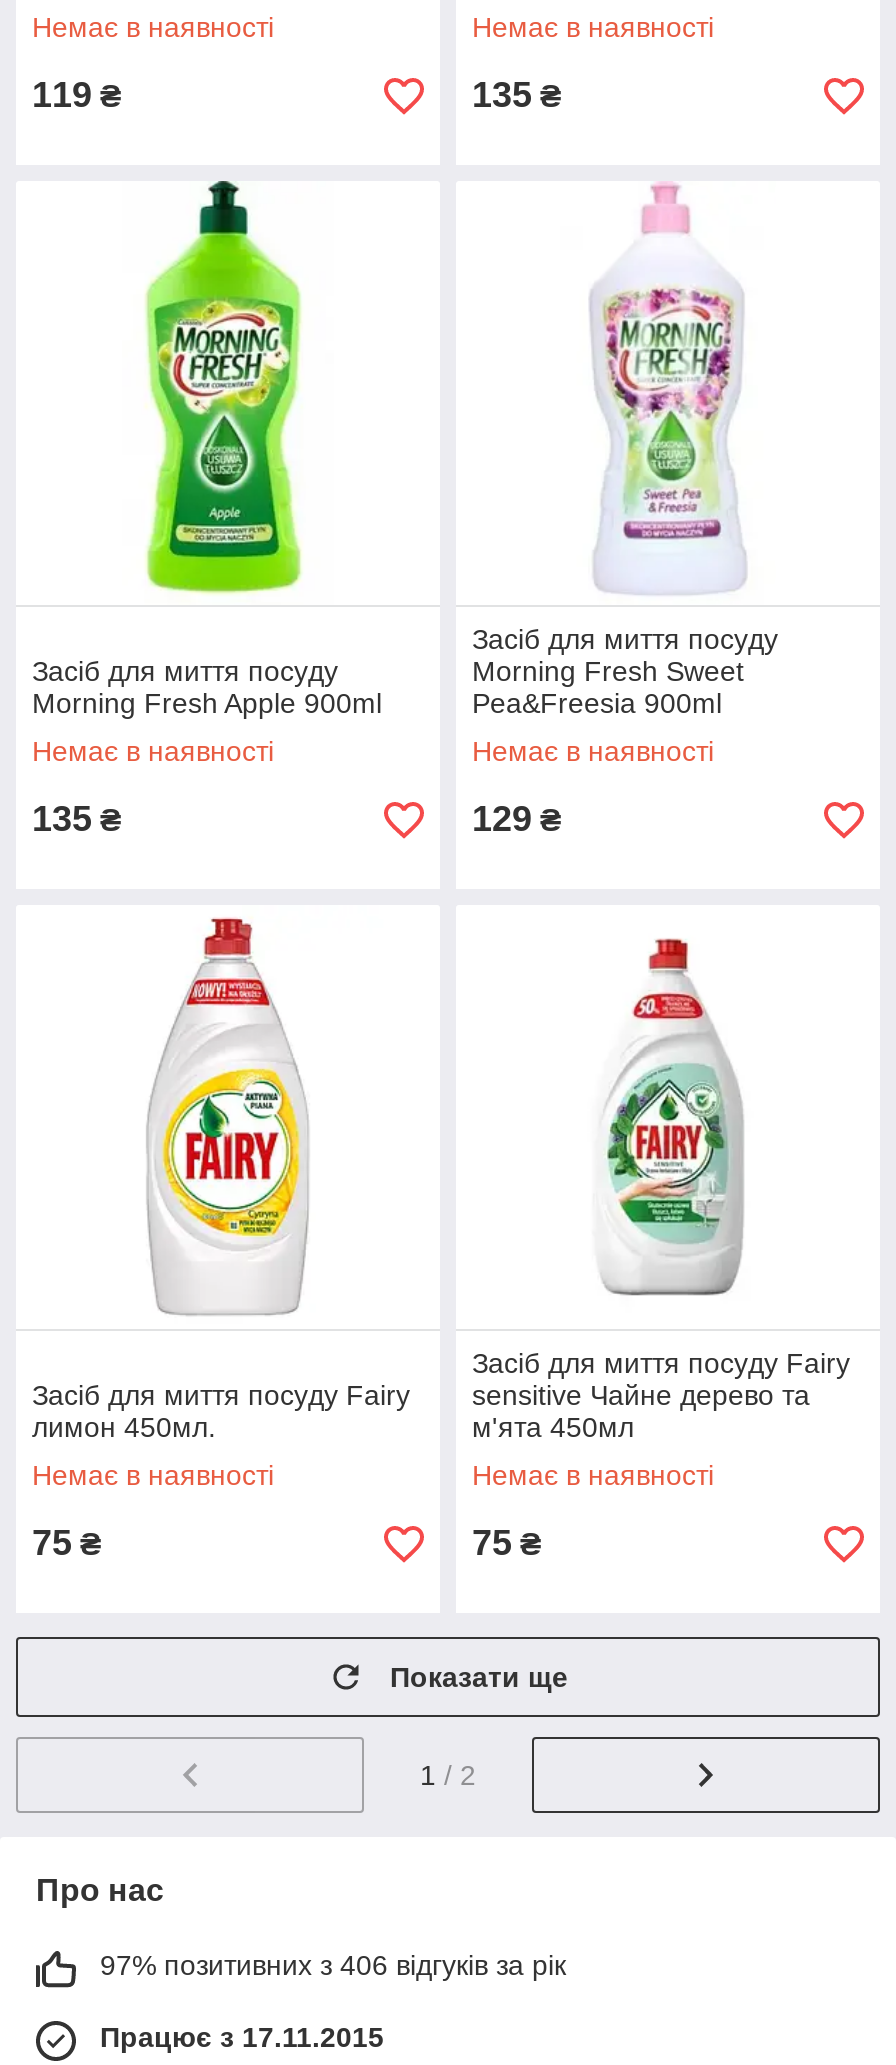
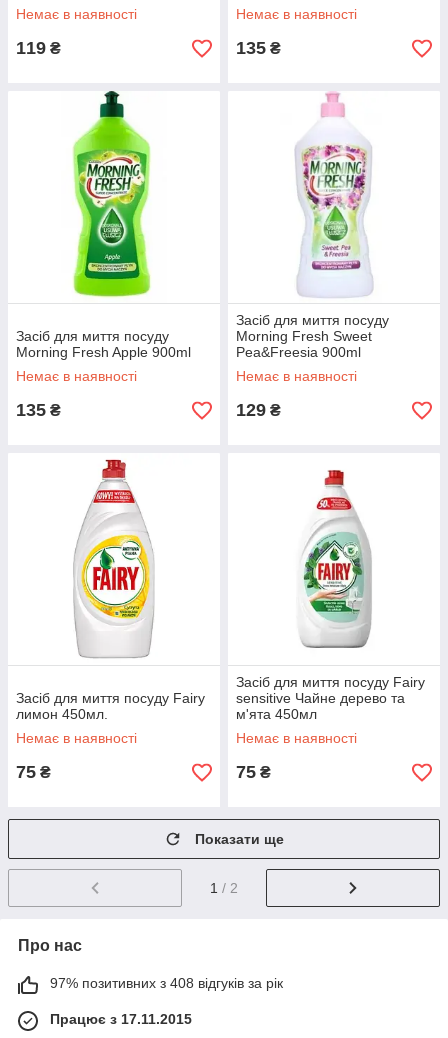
- 97% позитивних з 406 відгуків за рік
+ 97% позитивних з 408 відгуків за рік
